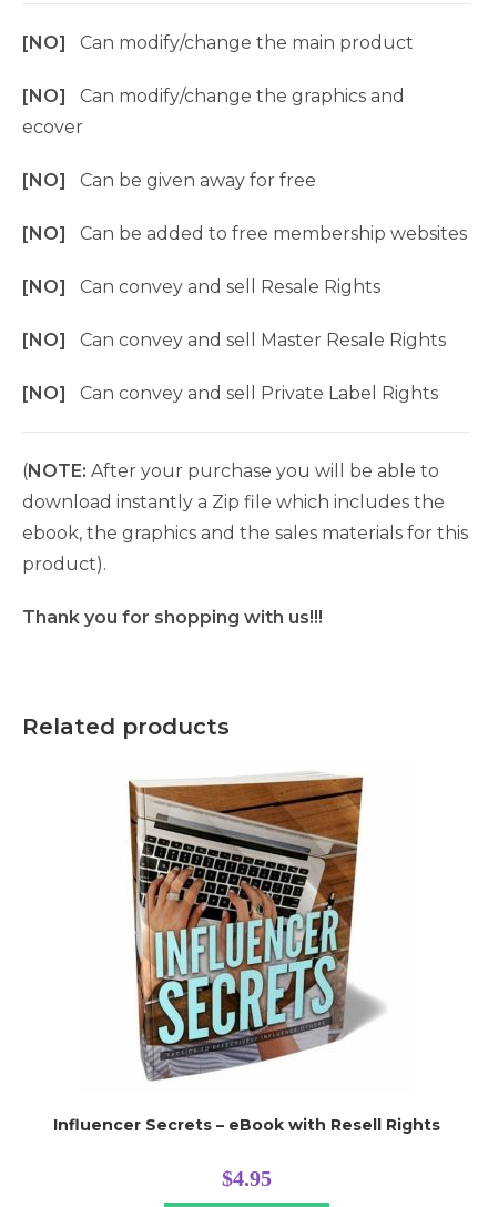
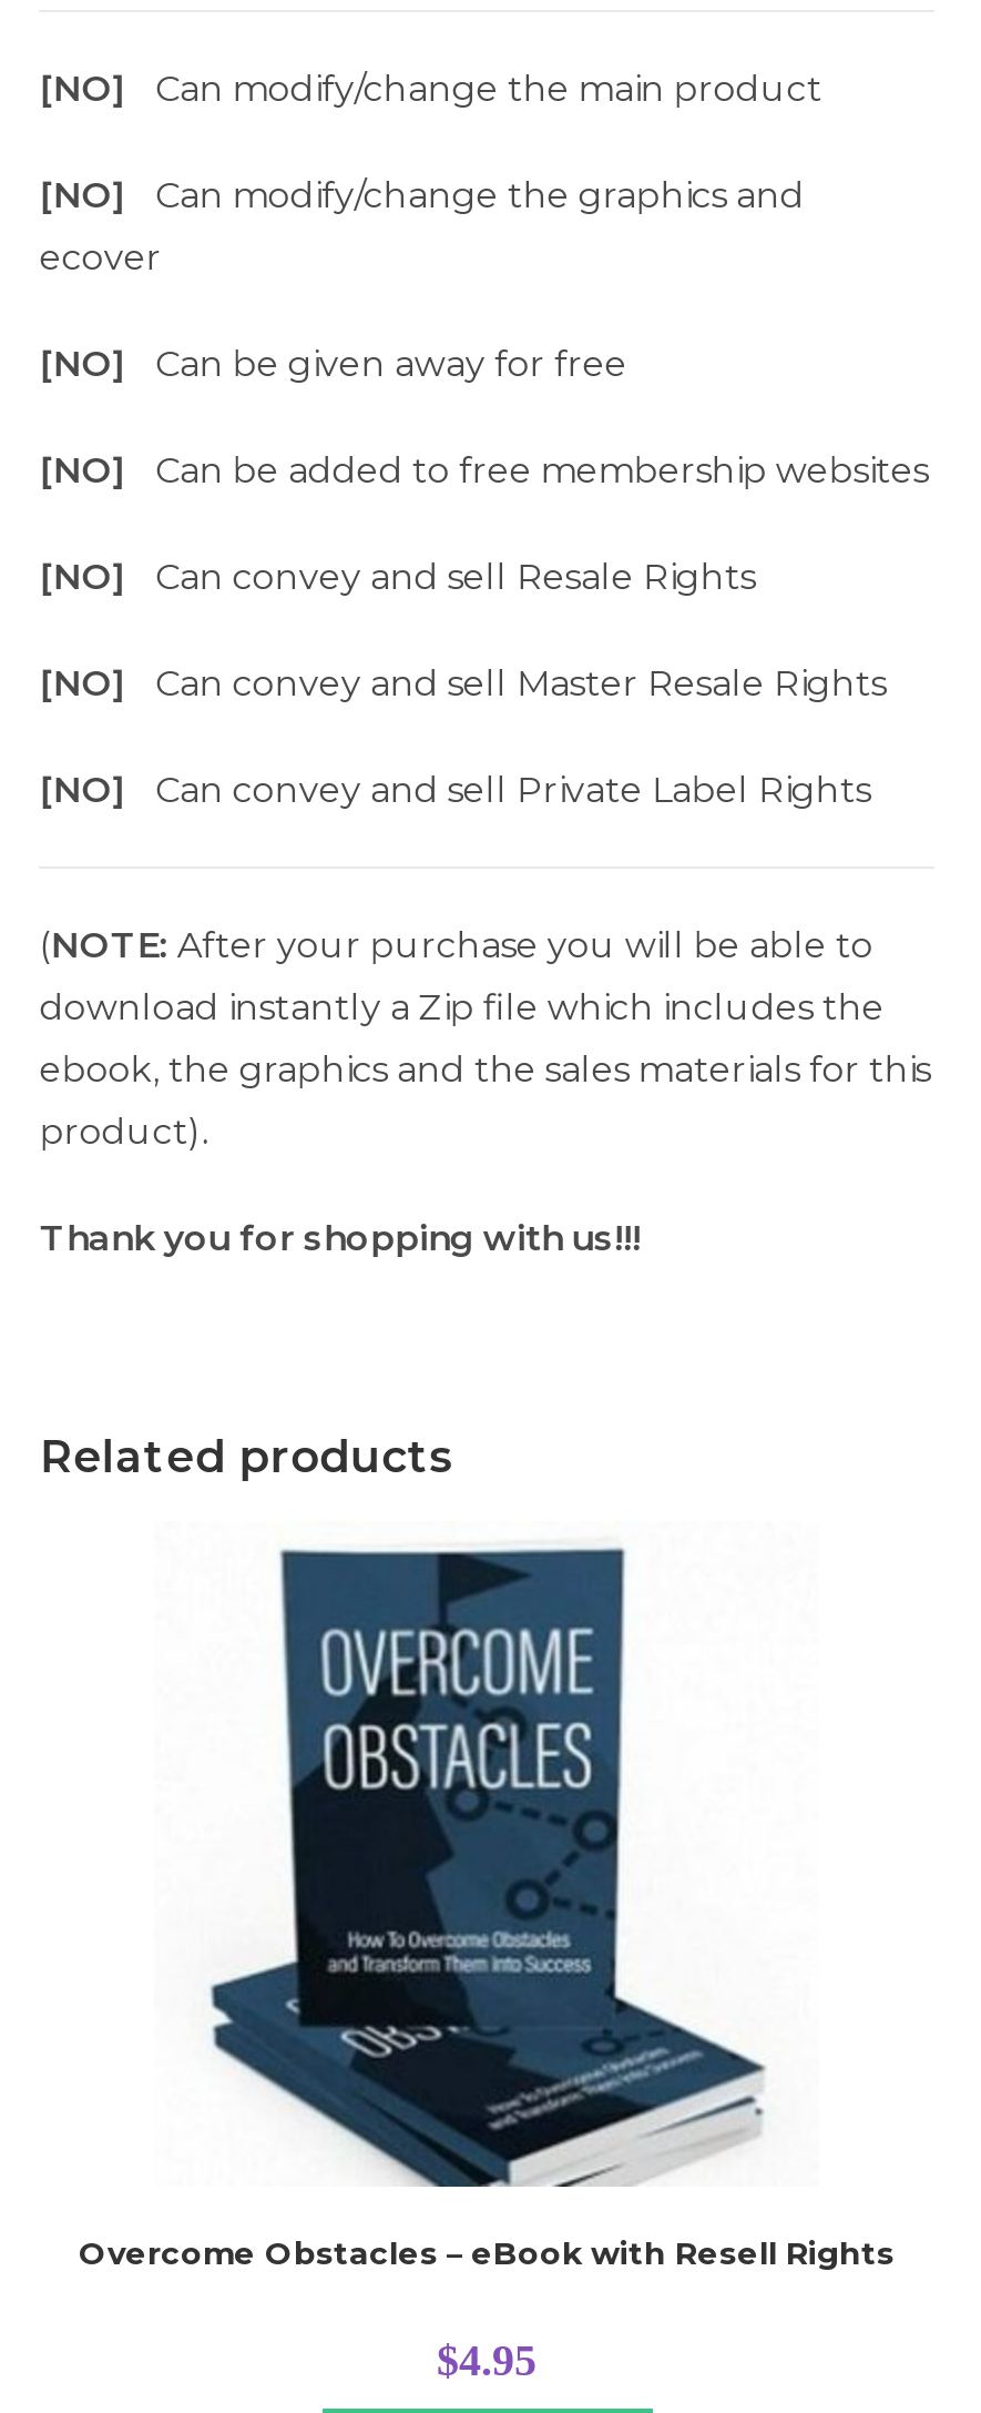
- [image]
- Influencer Secrets – eBook with Resell Rights
+ [image]
+ Overcome Obstacles – eBook with Resell Rights
